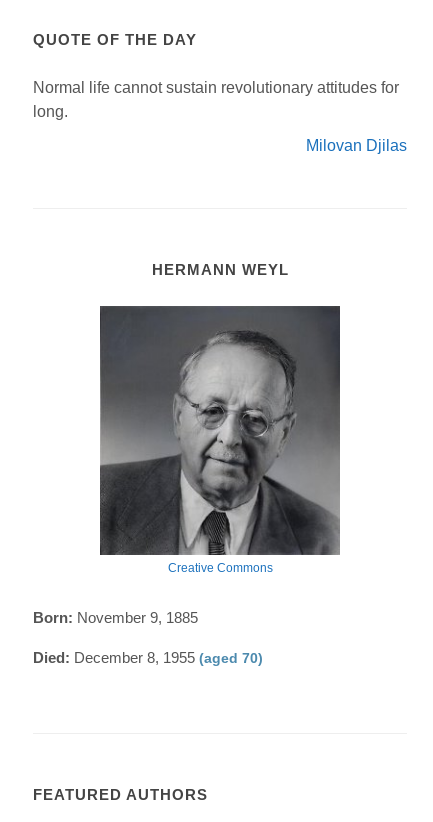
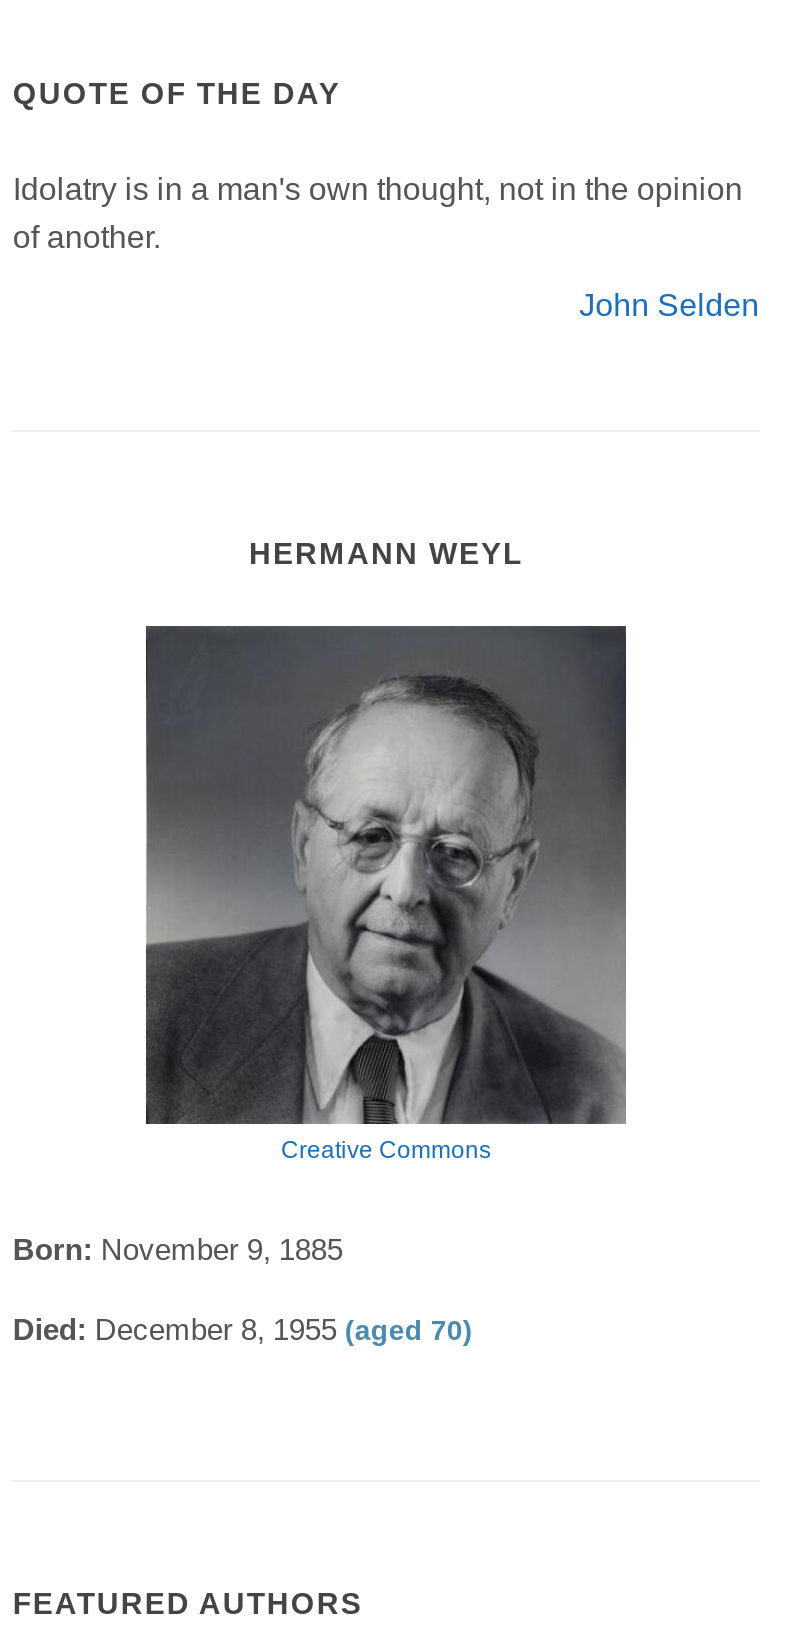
- Normal life cannot sustain revolutionary attitudes for
- long.
+ Idolatry is in a man's own thought, not in the opinion
+ of another.

- Milovan Djilas
+ John Selden
